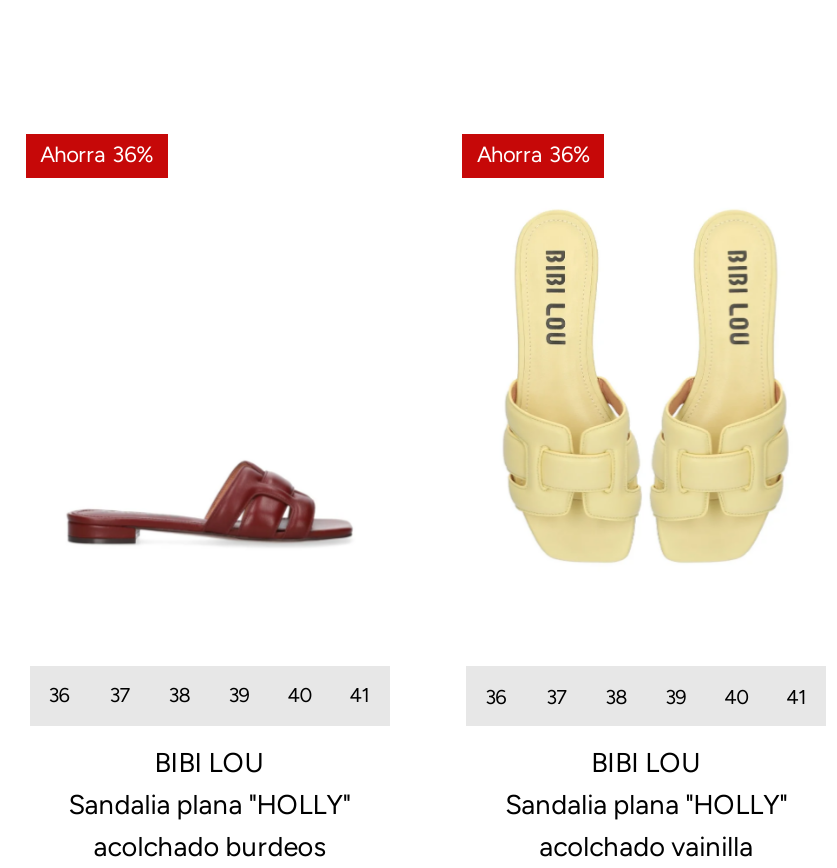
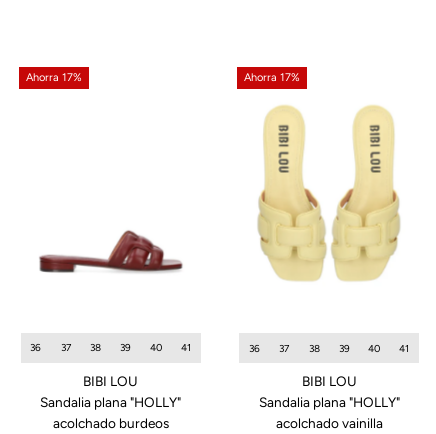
- Ahorra 36%
+ Ahorra 17%

- Ahorra 36%
+ Ahorra 17%
